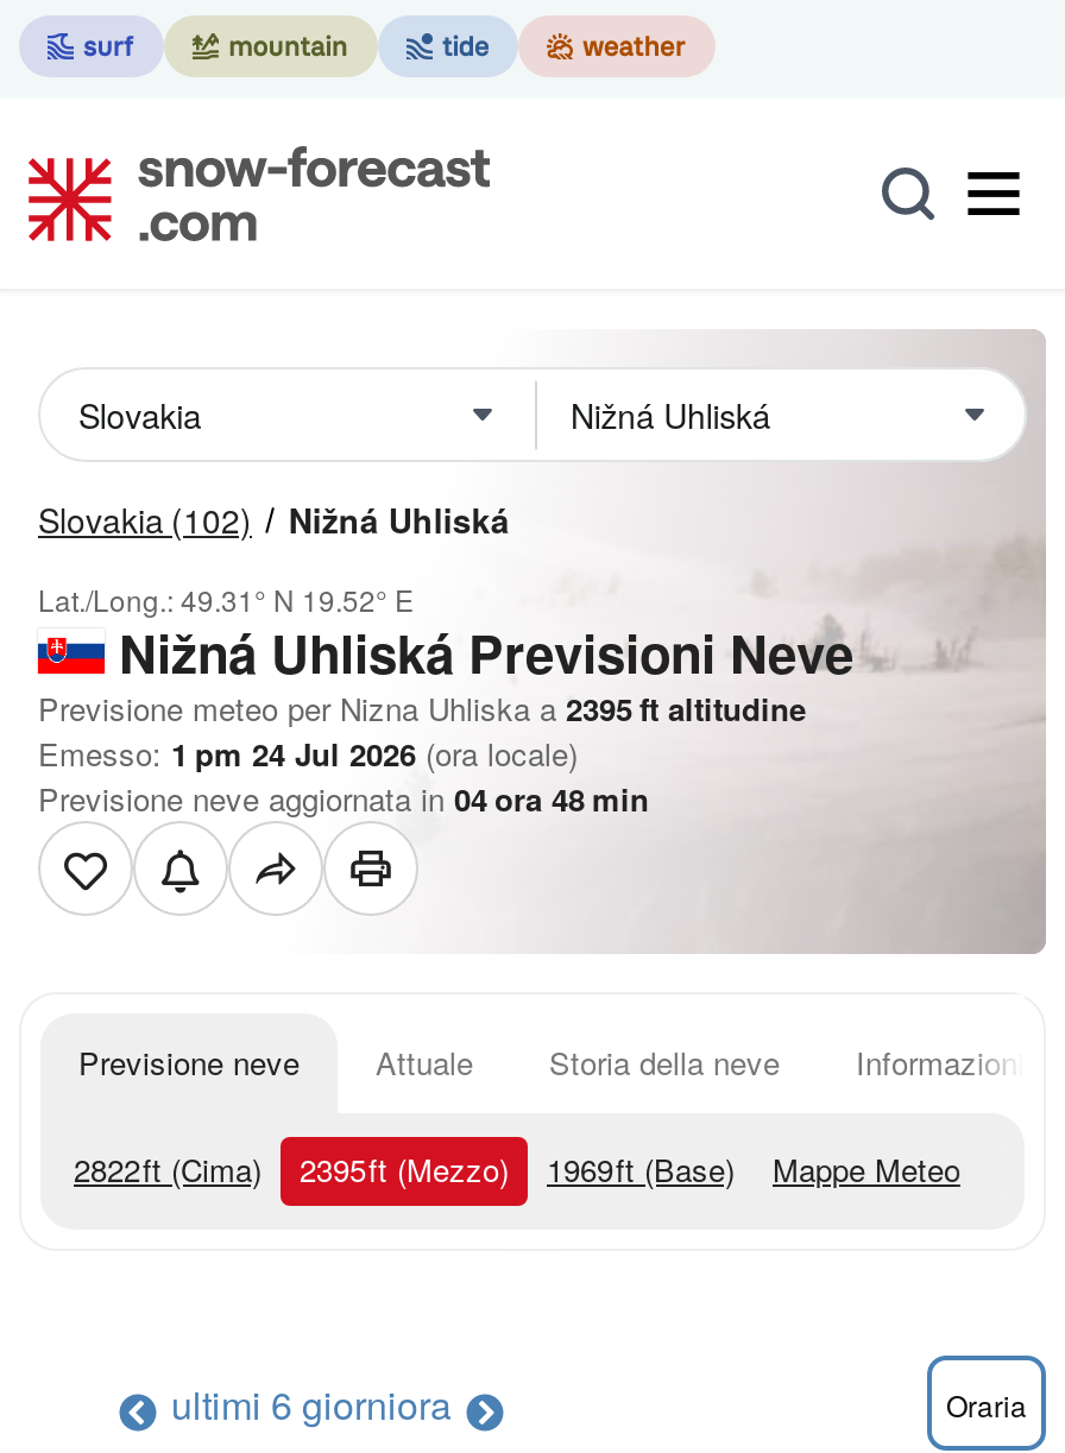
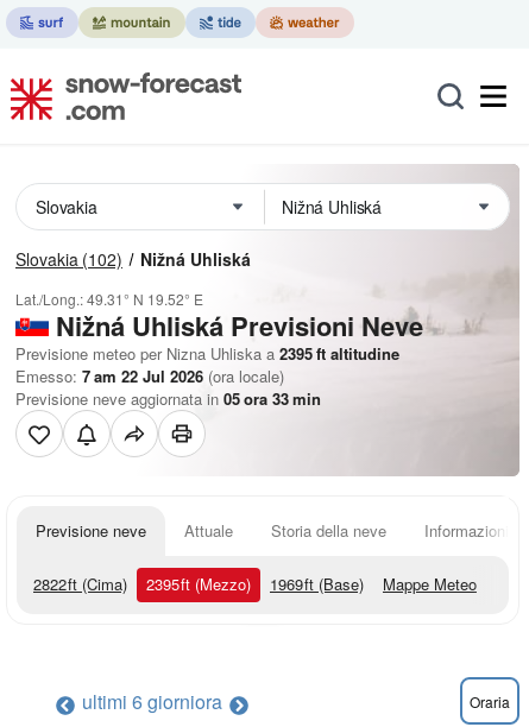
- Emesso: 1 pm 24 Jul 2026 (ora locale)
+ Emesso: 7 am 22 Jul 2026 (ora locale)

- Previsione neve aggiornata in 04 ora 48 min
+ Previsione neve aggiornata in 05 ora 33 min
